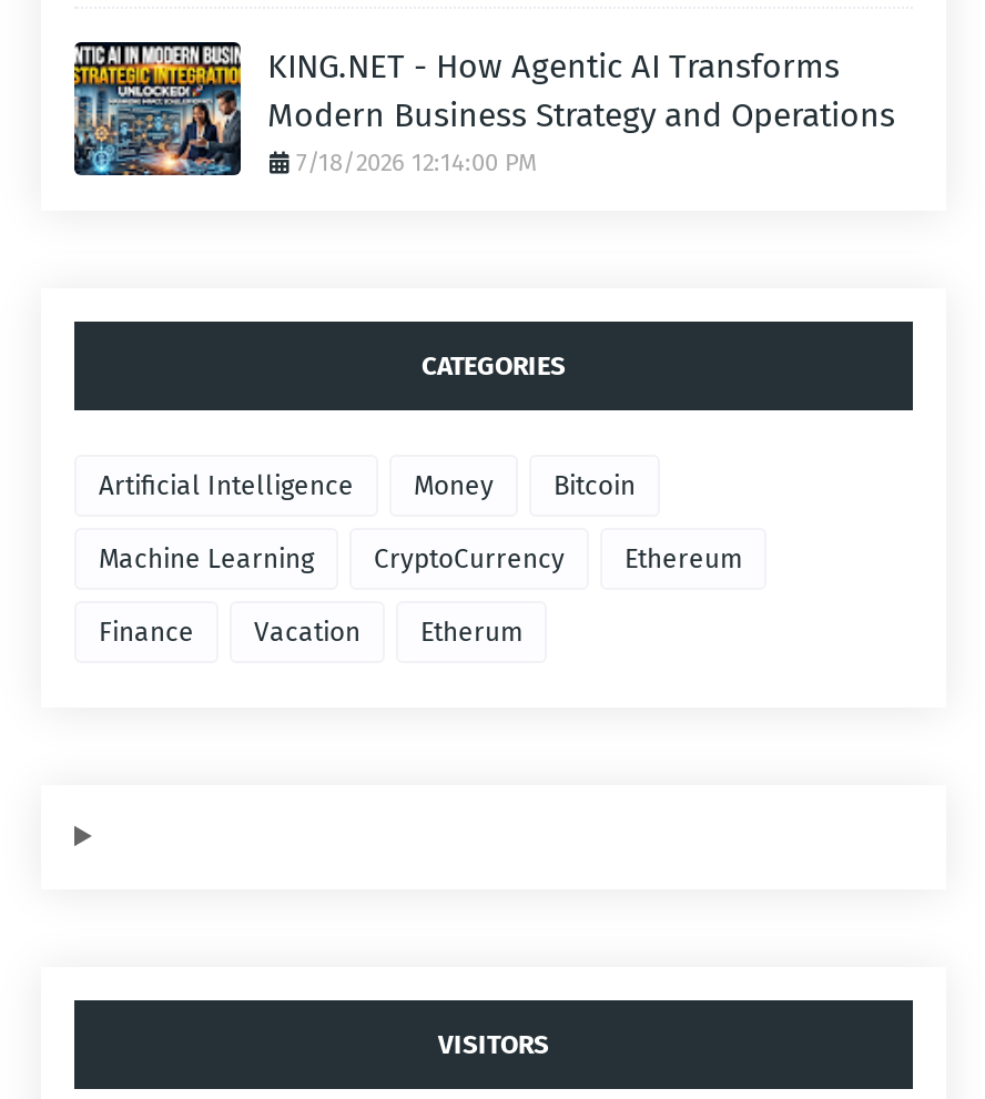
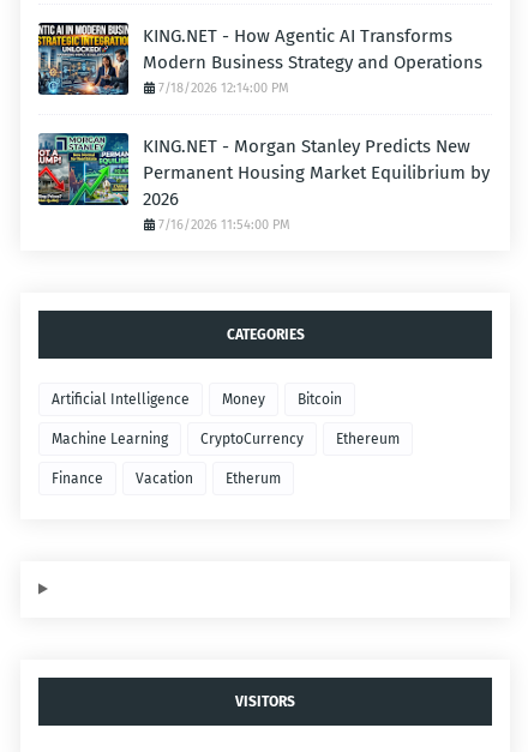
+ [image]
+ KING.NET - Morgan Stanley Predicts New
+ Permanent Housing Market Equilibrium by
+ 2026
+ 7/16/2026 11:54:00 PM
